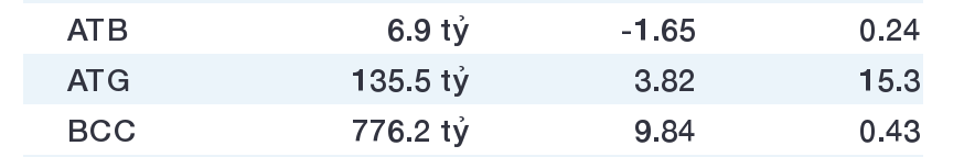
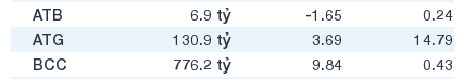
- 135.5 tỷ
+ 130.9 tỷ

- 3.82
+ 3.69

- 15.3
+ 14.79
